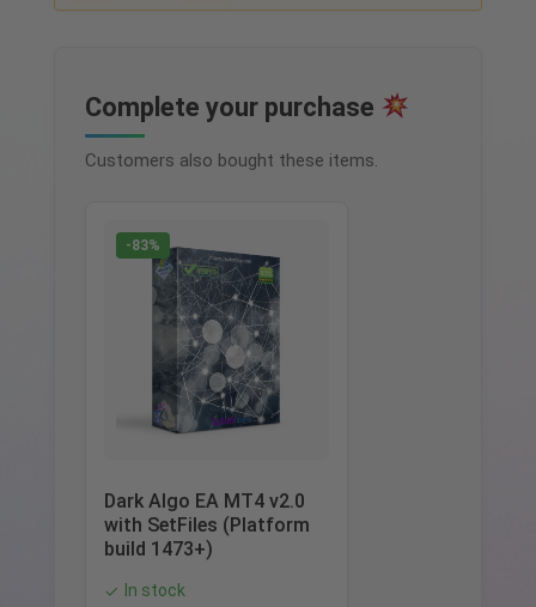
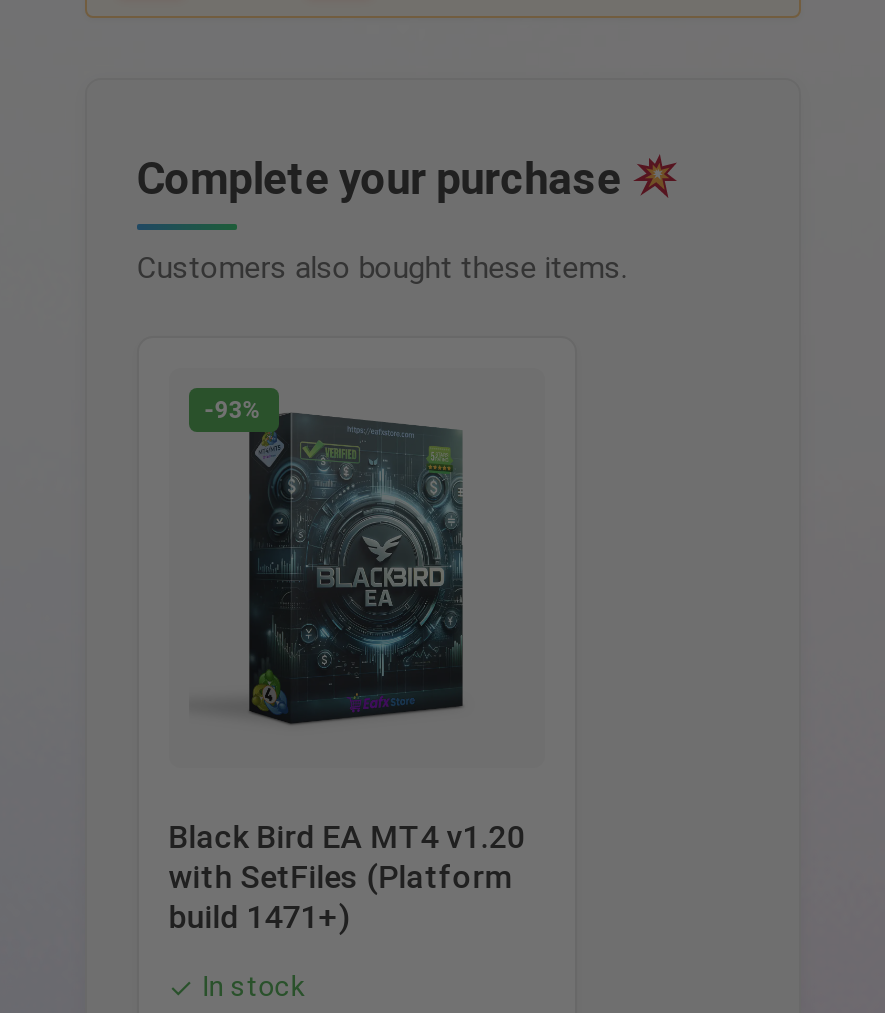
- [image]
- -83%
+ [image]
+ -93%

- Dark Algo EA MT4 v2.0
+ Black Bird EA MT4 v1.20

- build 1473+)
+ build 1471+)
